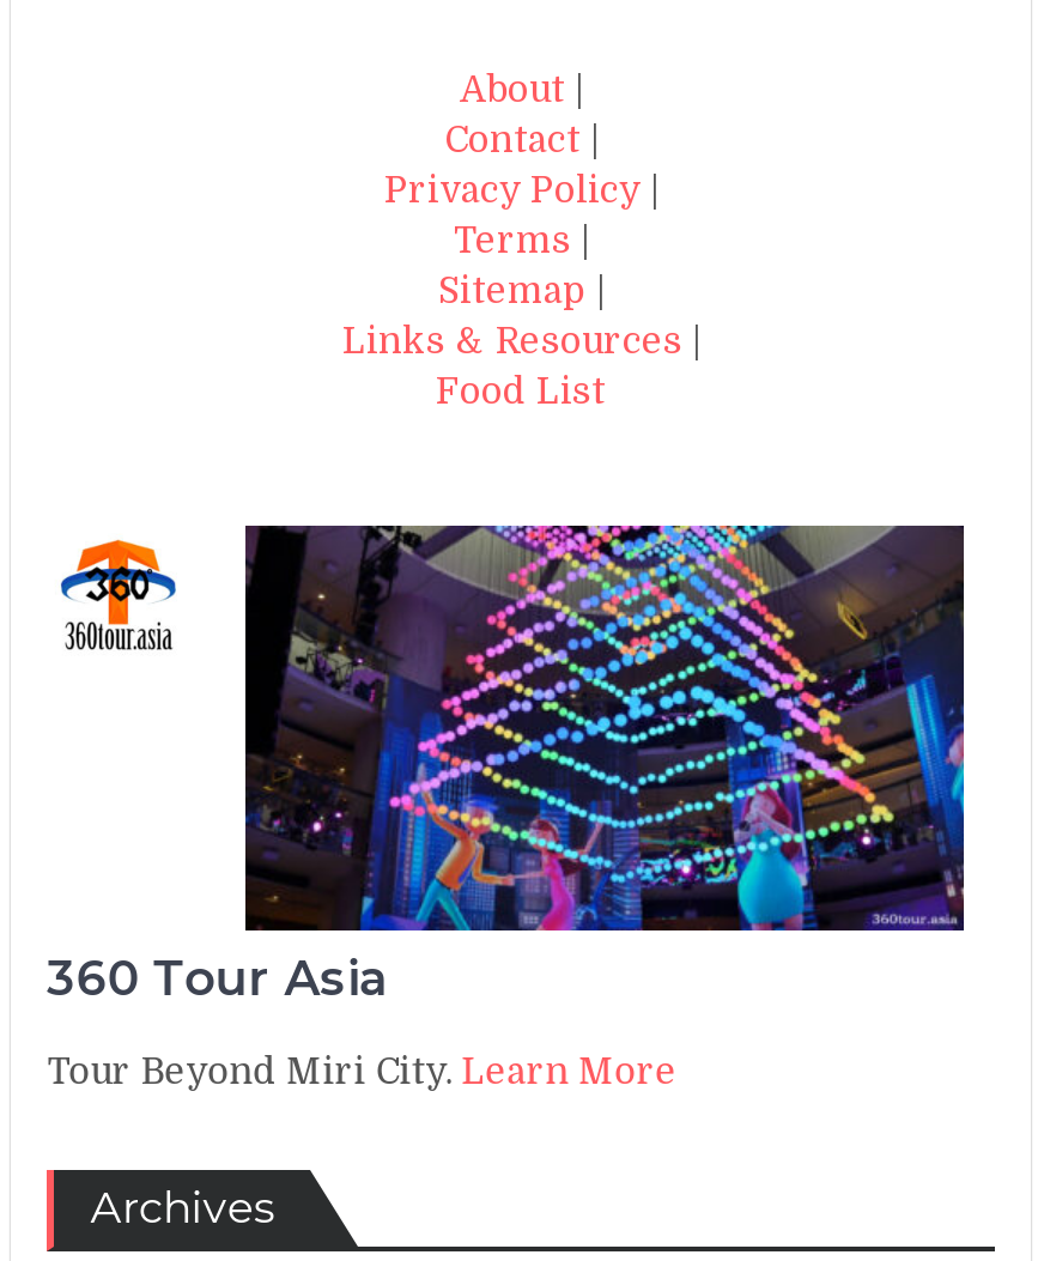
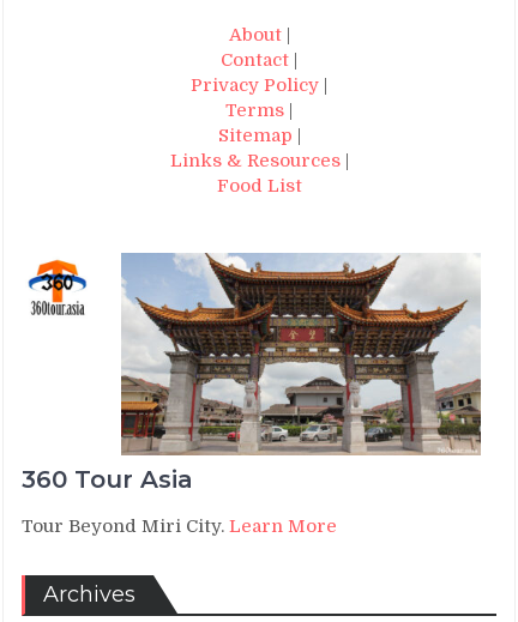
- [image]
+ [image]
